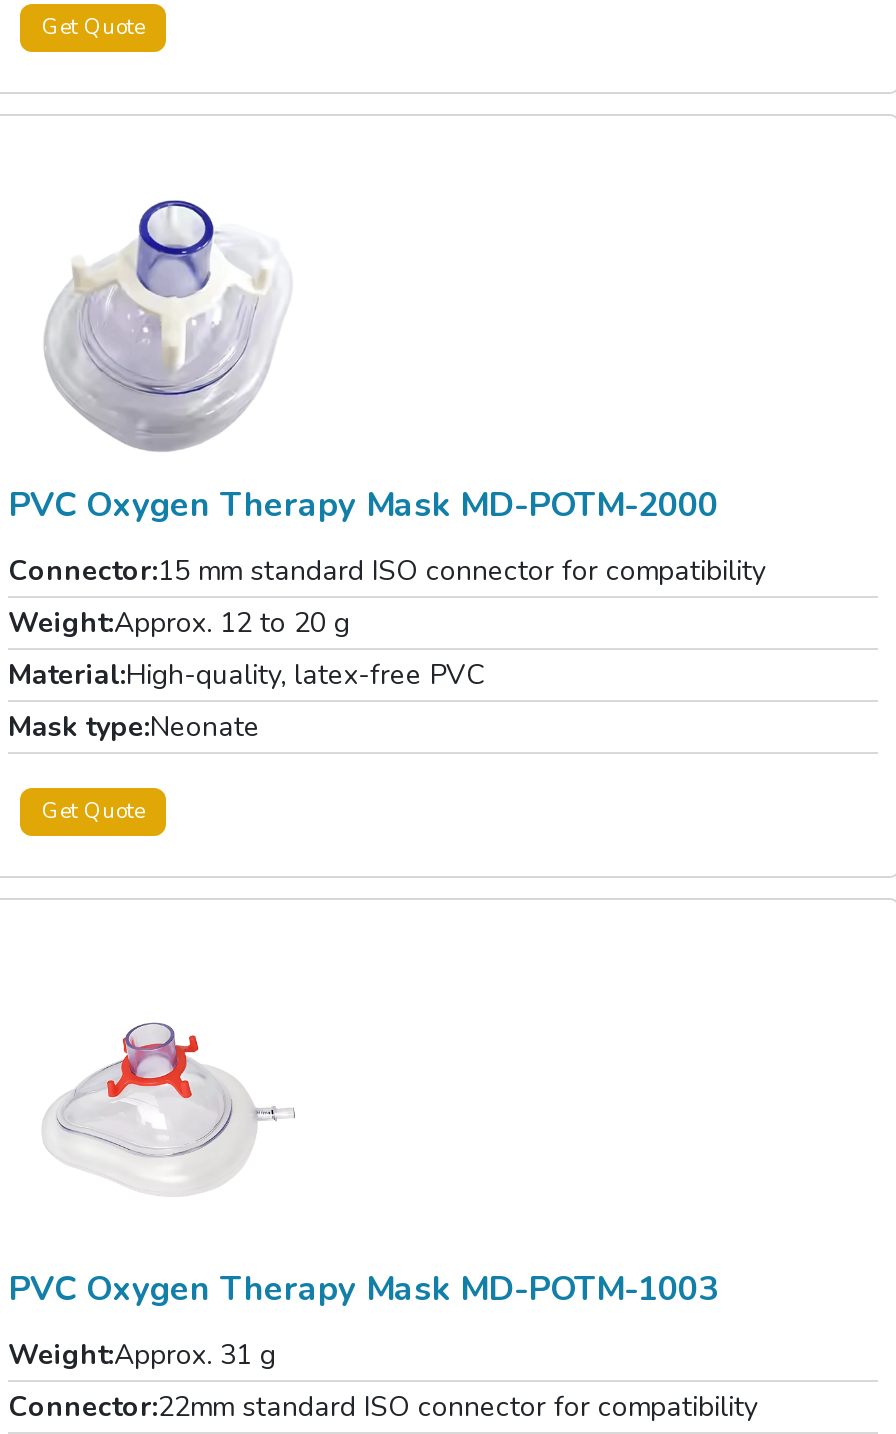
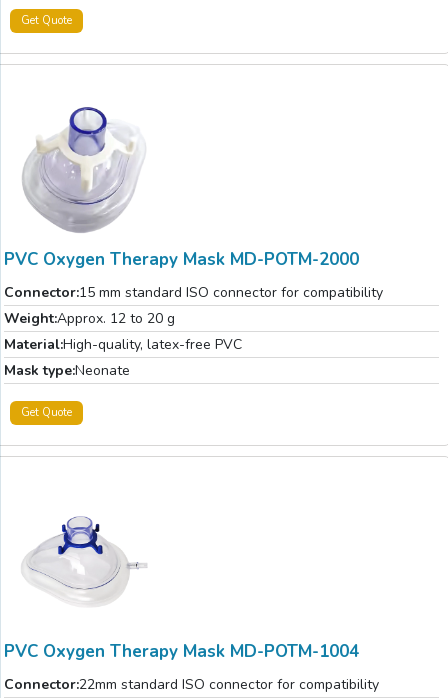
- [image]
+ [image]

- PVC Oxygen Therapy Mask MD-POTM-1003
- Weight:Approx. 31 g
+ PVC Oxygen Therapy Mask MD-POTM-1004
